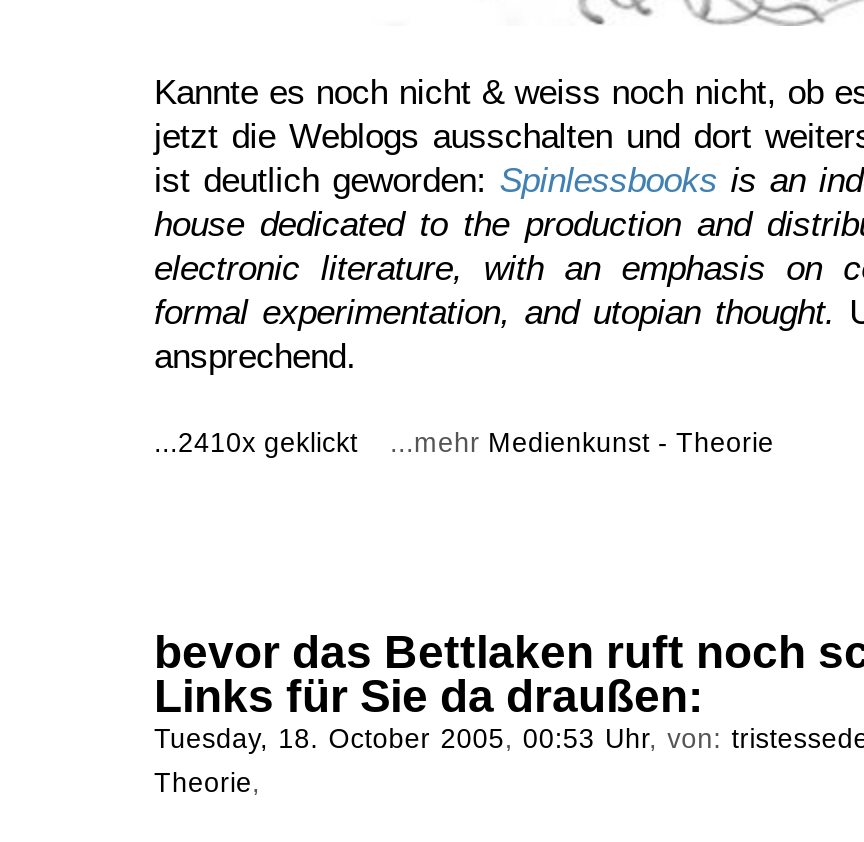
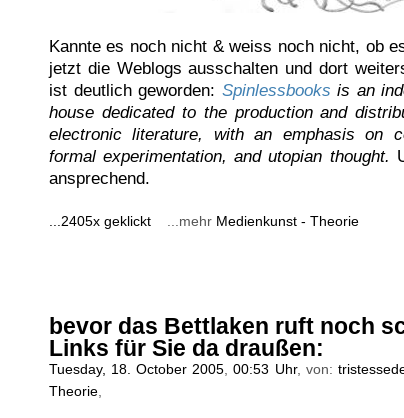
- ...2410x geklickt...mehr Medienkunst - Theorie
+ ...2405x geklickt...mehr Medienkunst - Theorie
